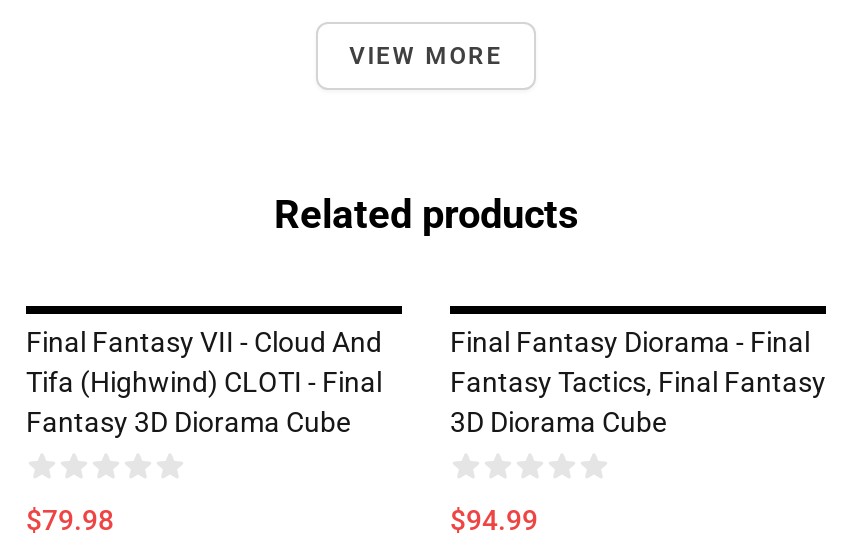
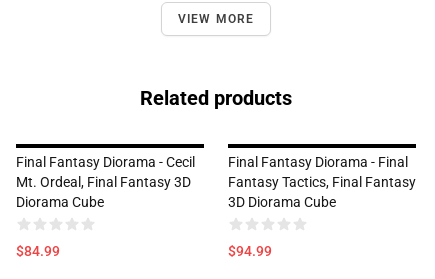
- Final Fantasy VII - Cloud And
- Tifa (Highwind) CLOTI - Final
- Fantasy 3D Diorama Cube
+ Final Fantasy Diorama - Cecil
+ Mt. Ordeal, Final Fantasy 3D
+ Diorama Cube

- $79.98
+ $84.99
